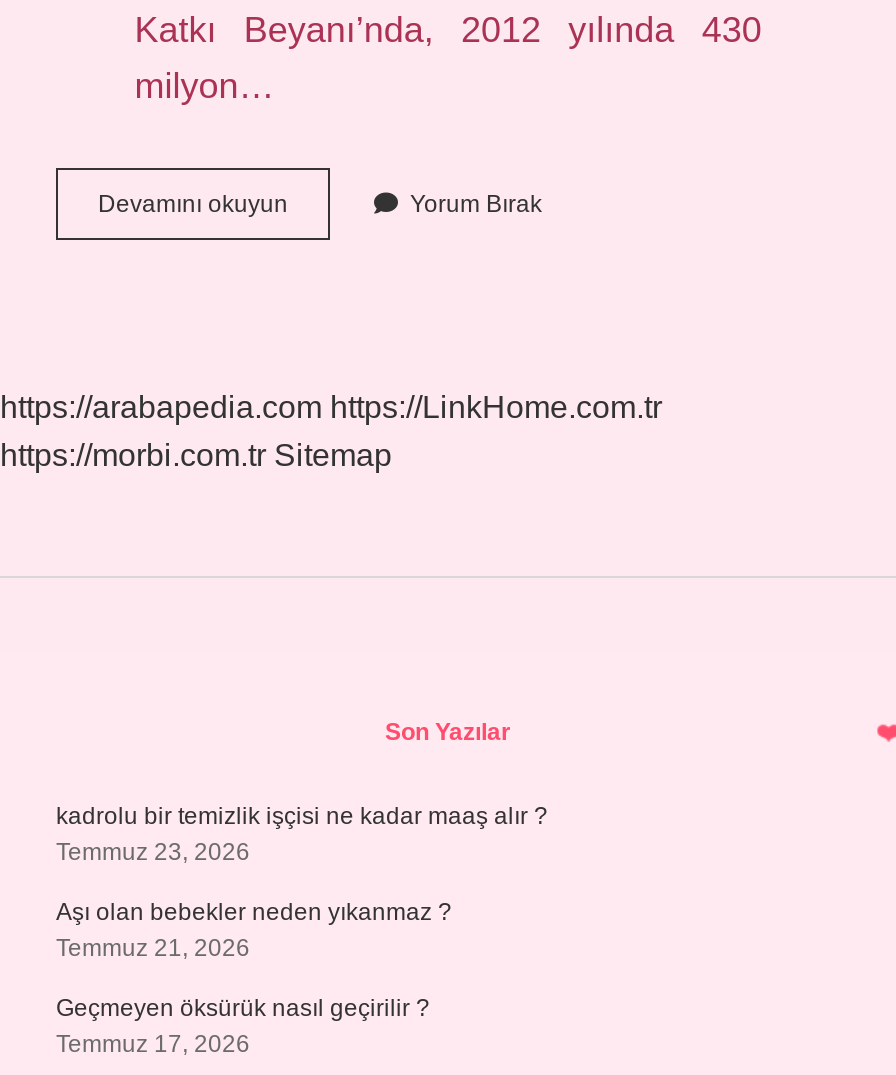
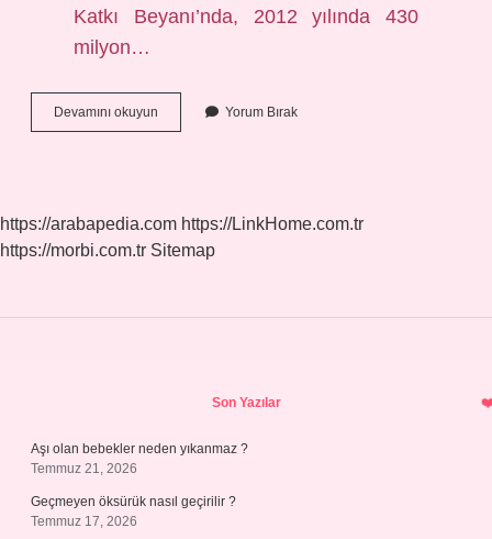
- kadrolu bir temizlik işçisi ne kadar maaş alır ?
- Temmuz 23, 2026
